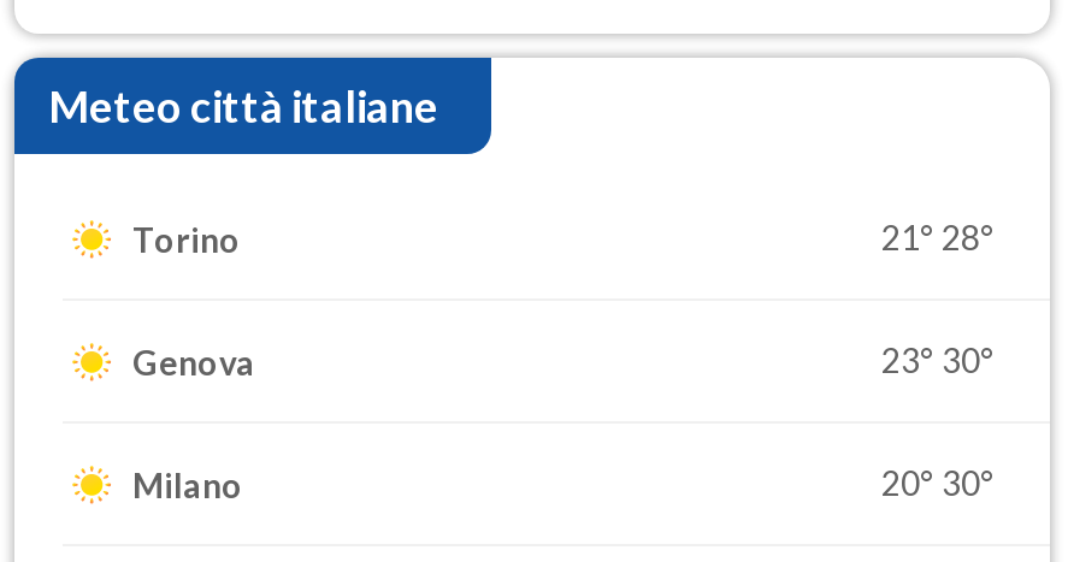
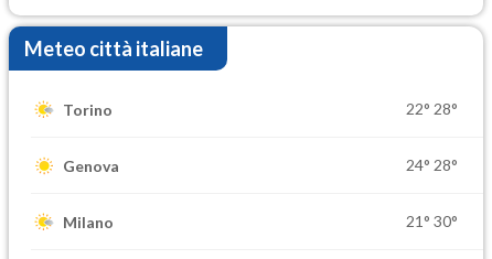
- 21° 28°
+ 22° 28°

- 23° 30°
+ 24° 28°

- 20° 30°
+ 21° 30°
